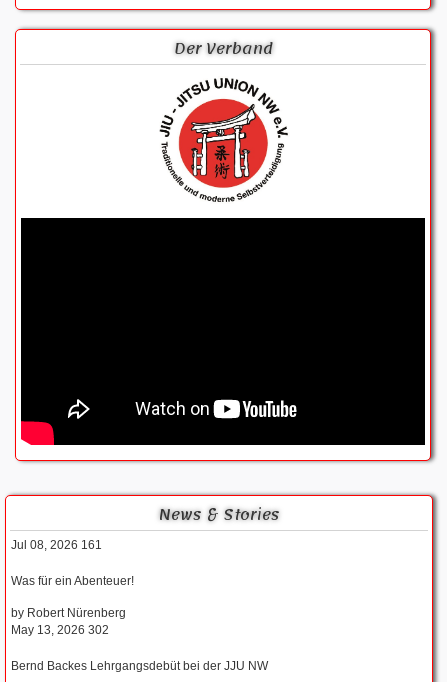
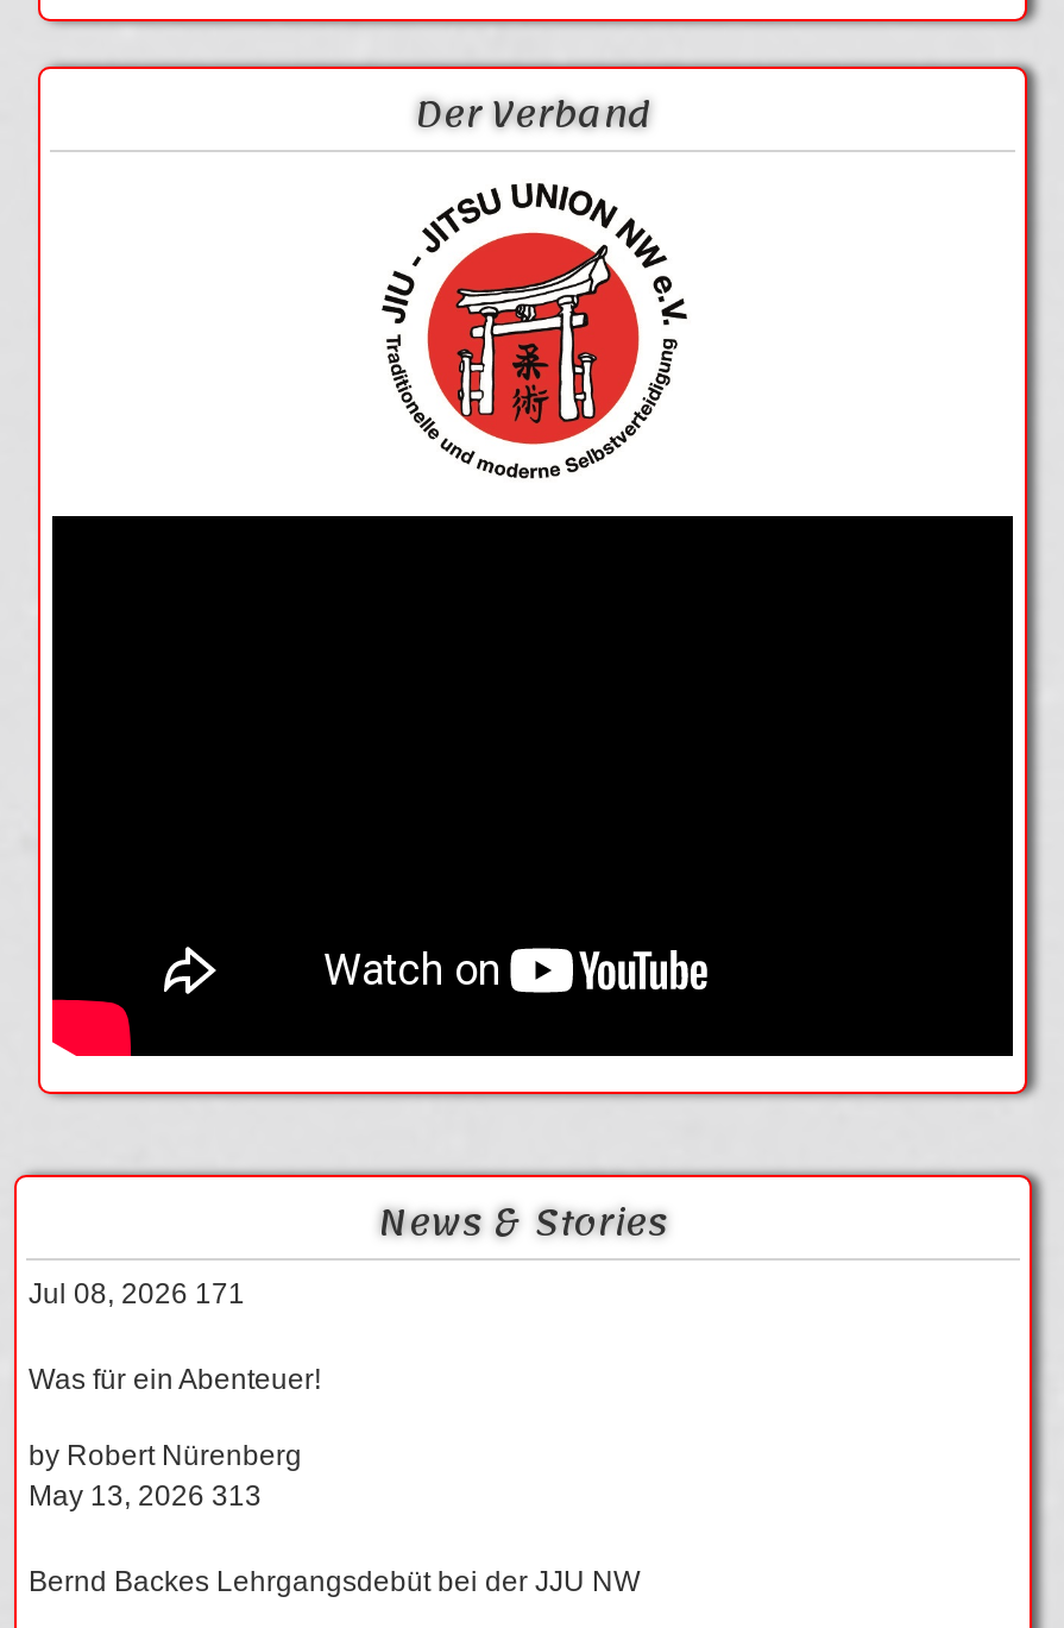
- Jul 08, 2026 161
+ Jul 08, 2026 171

- May 13, 2026 302
+ May 13, 2026 313
